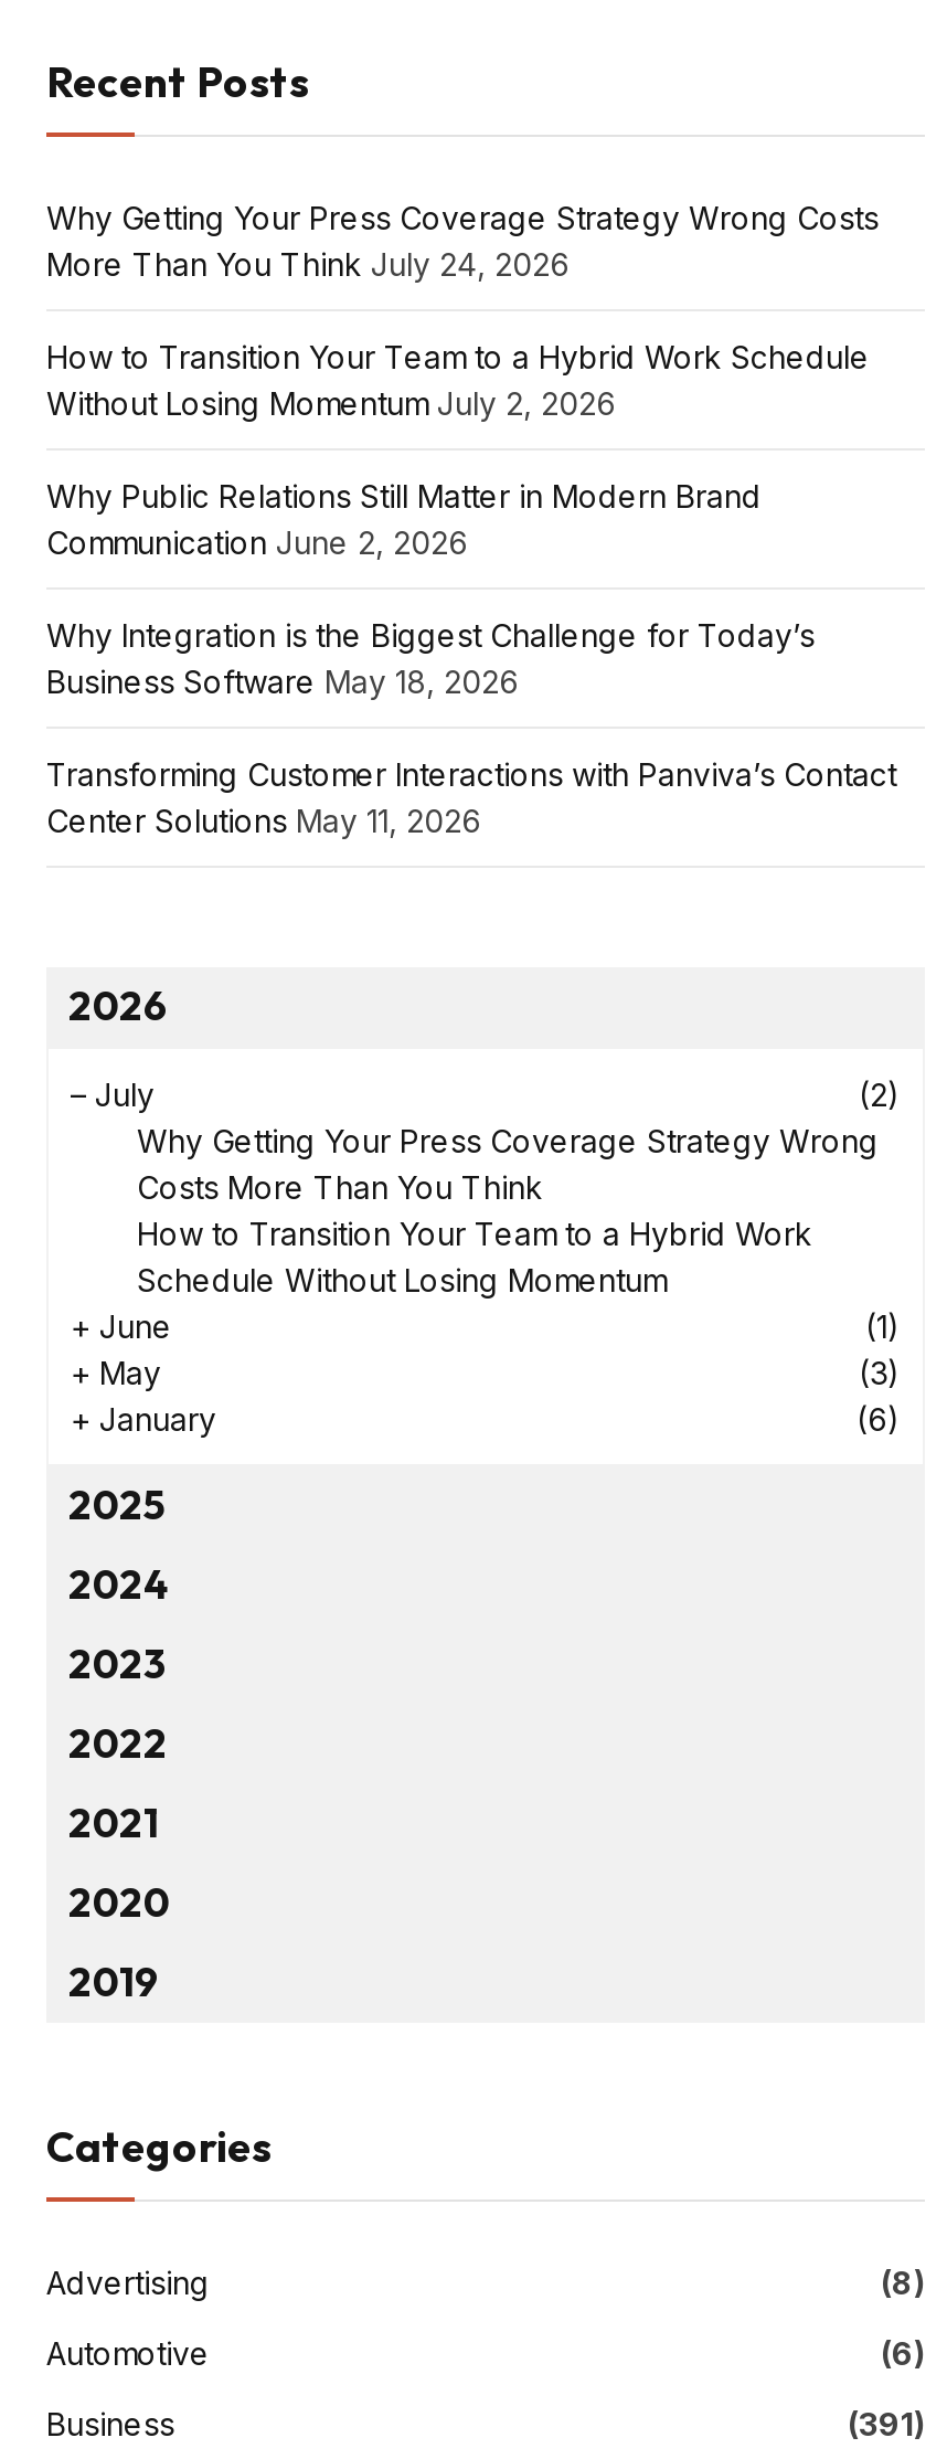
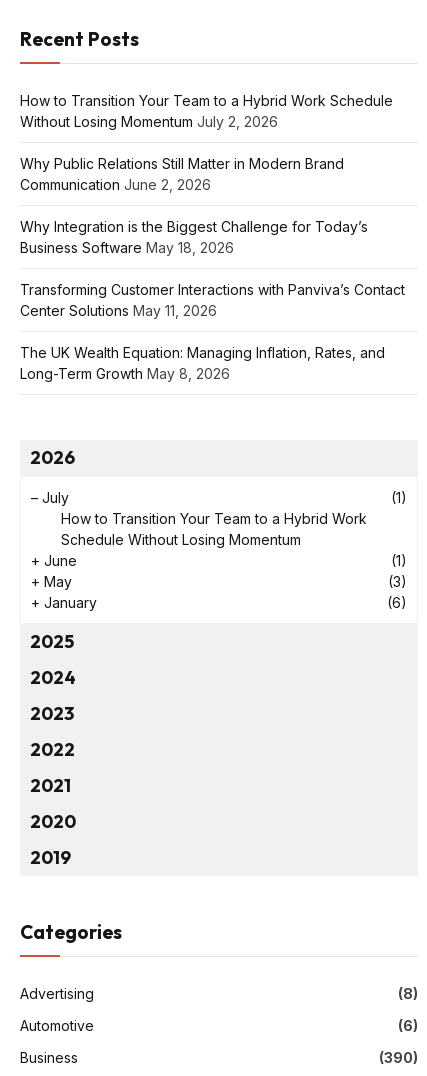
- Why Getting Your Press Coverage Strategy Wrong Costs
- More Than You Think July 24, 2026

moved up: How to Transition Your Team to a Hybrid Work Schedule | Without Losing Momentum July 2, 2026 | Why Public Relations Still Matter in Modern Brand | Communication June 2, 2026 | Why Integration is the Biggest Challenge for Today’s | Business Software May 18, 2026 | Transforming Customer Interactions with Panviva’s Contact | Center Solutions May 11, 2026

+ The UK Wealth Equation: Managing Inflation, Rates, and
+ Long-Term Growth May 8, 2026

- (2)
- Why Getting Your Press Coverage Strategy Wrong
- Costs More Than You Think
+ (1)

- (391)
+ (390)
